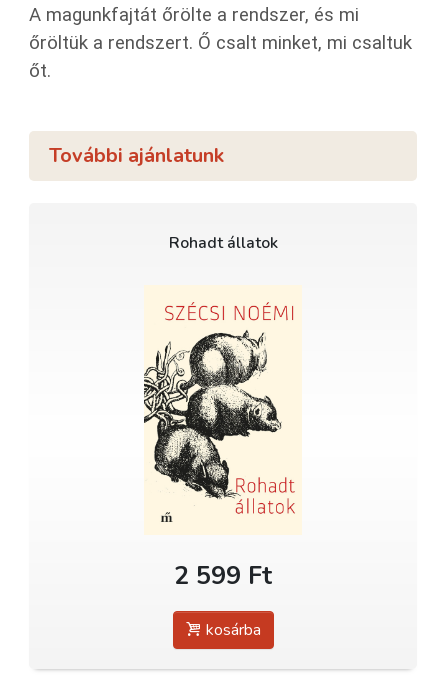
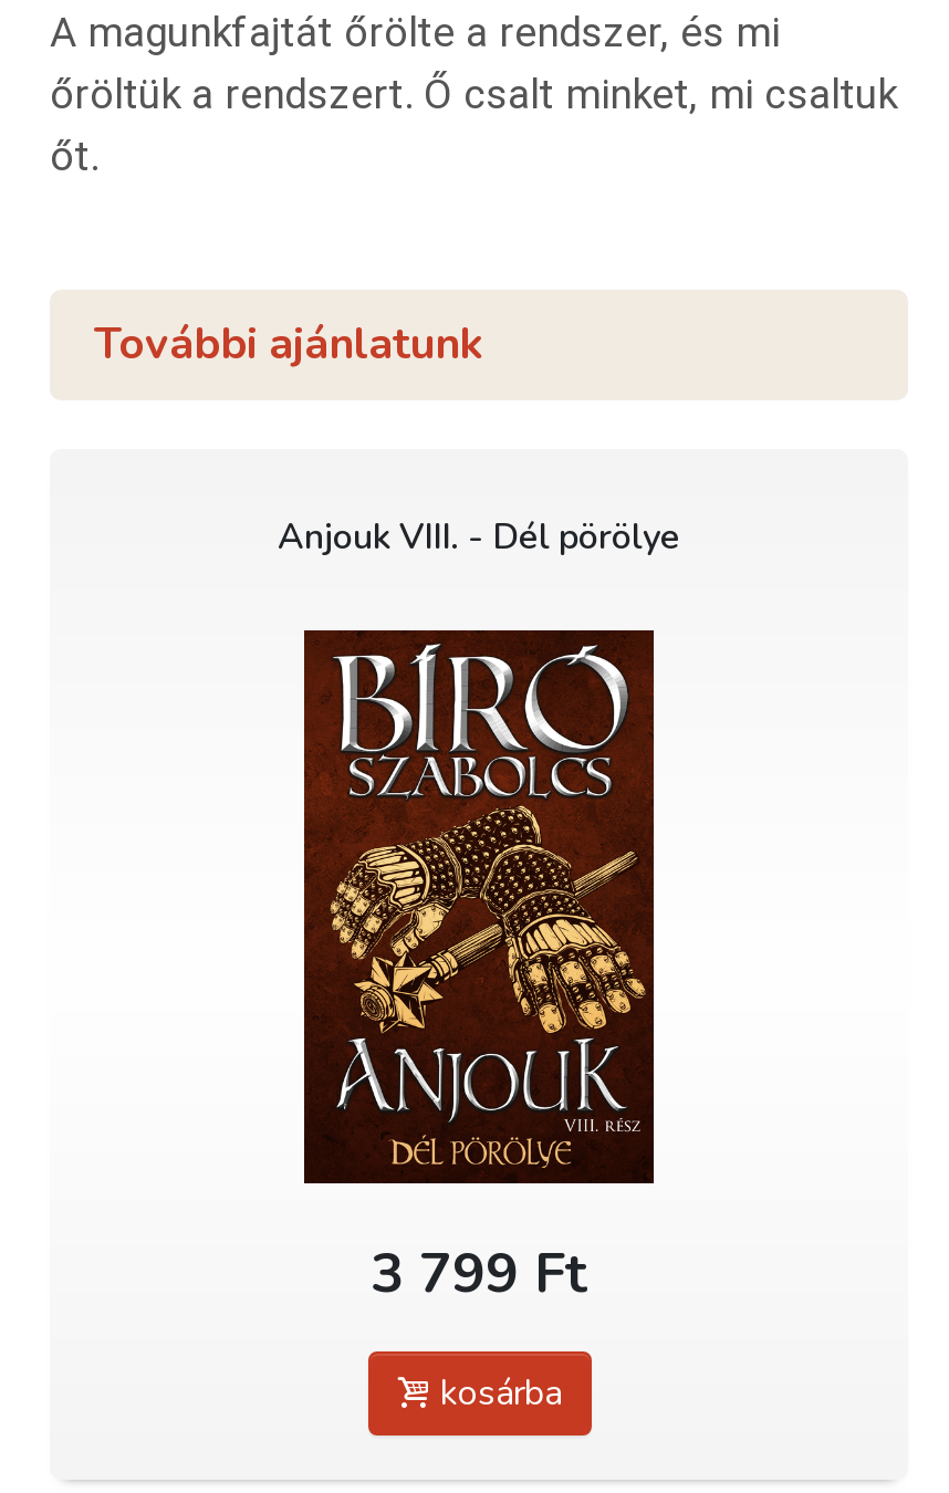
- Rohadt állatok
+ Anjouk VIII. - Dél pörölye

- [image]
- 2 599 Ft
+ [image]
+ 3 799 Ft
